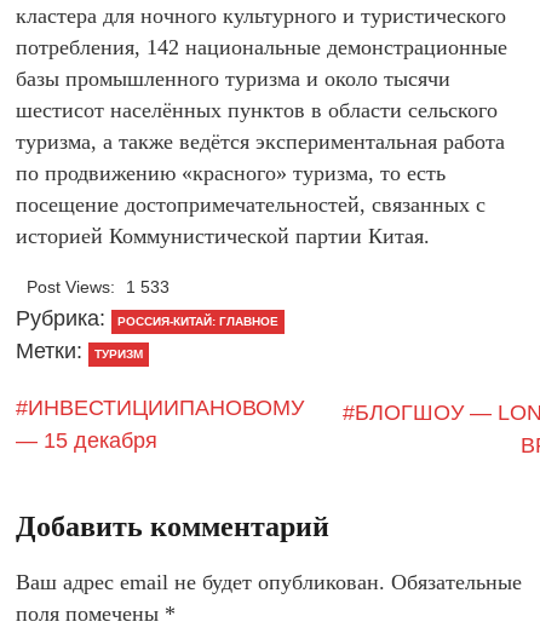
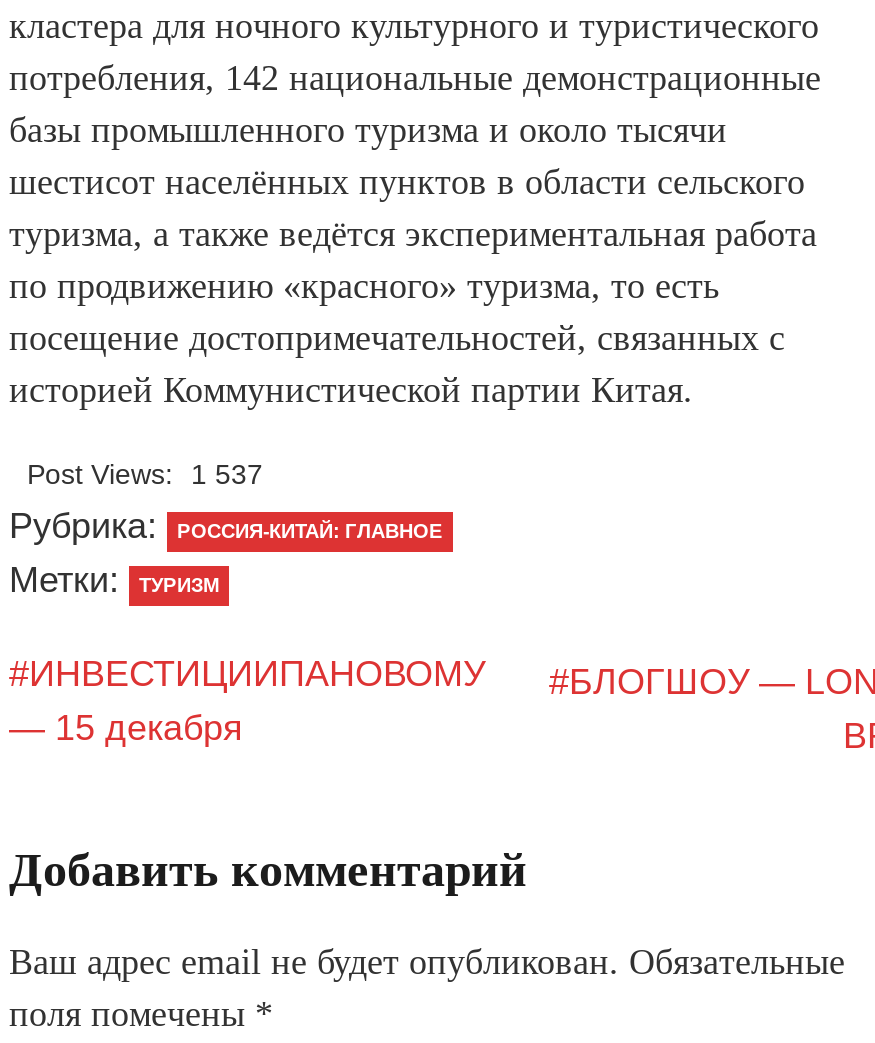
- Post Views: 1 533
+ Post Views: 1 537
